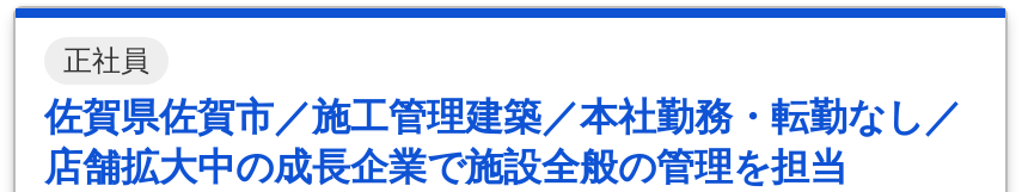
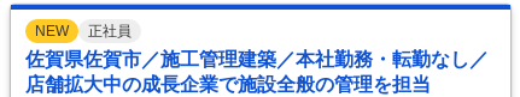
+ NEW
